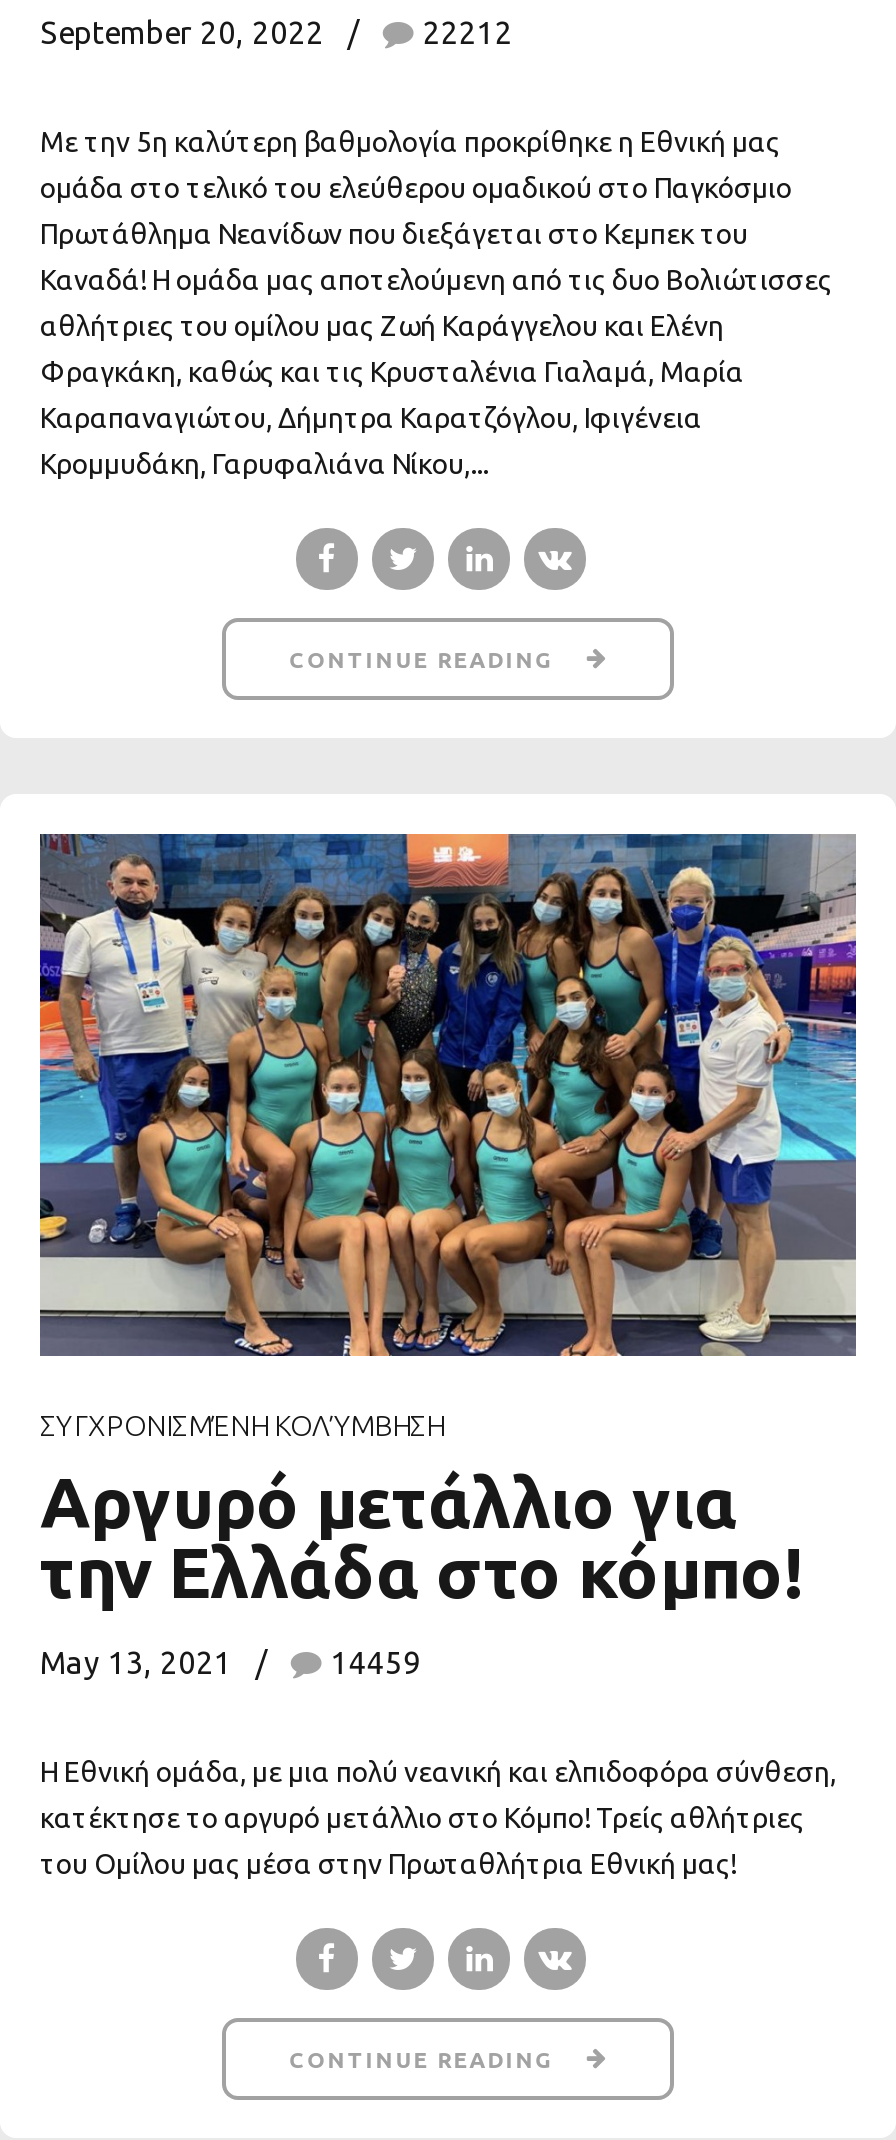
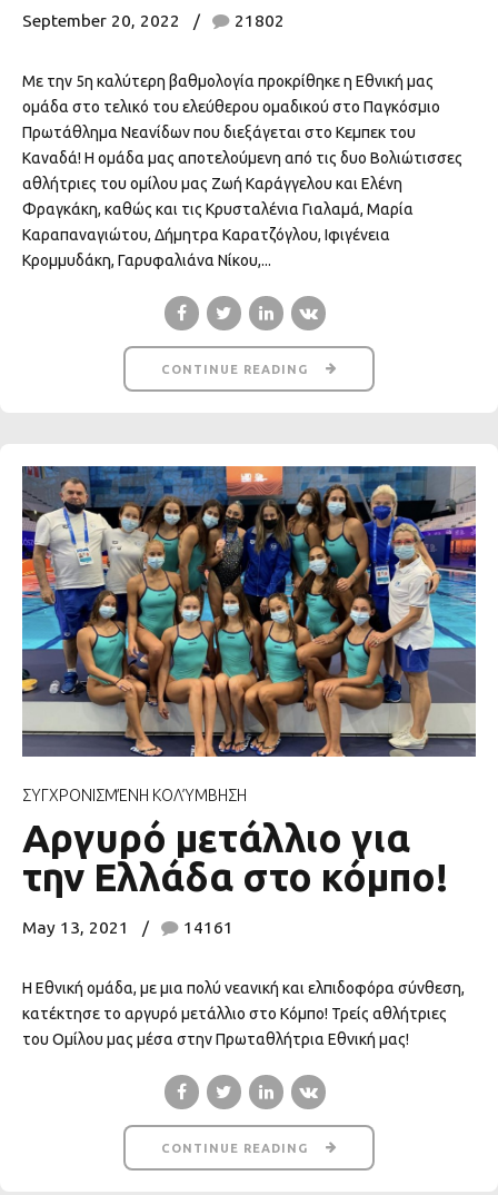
- 22212
+ 21802

- 14459
+ 14161
